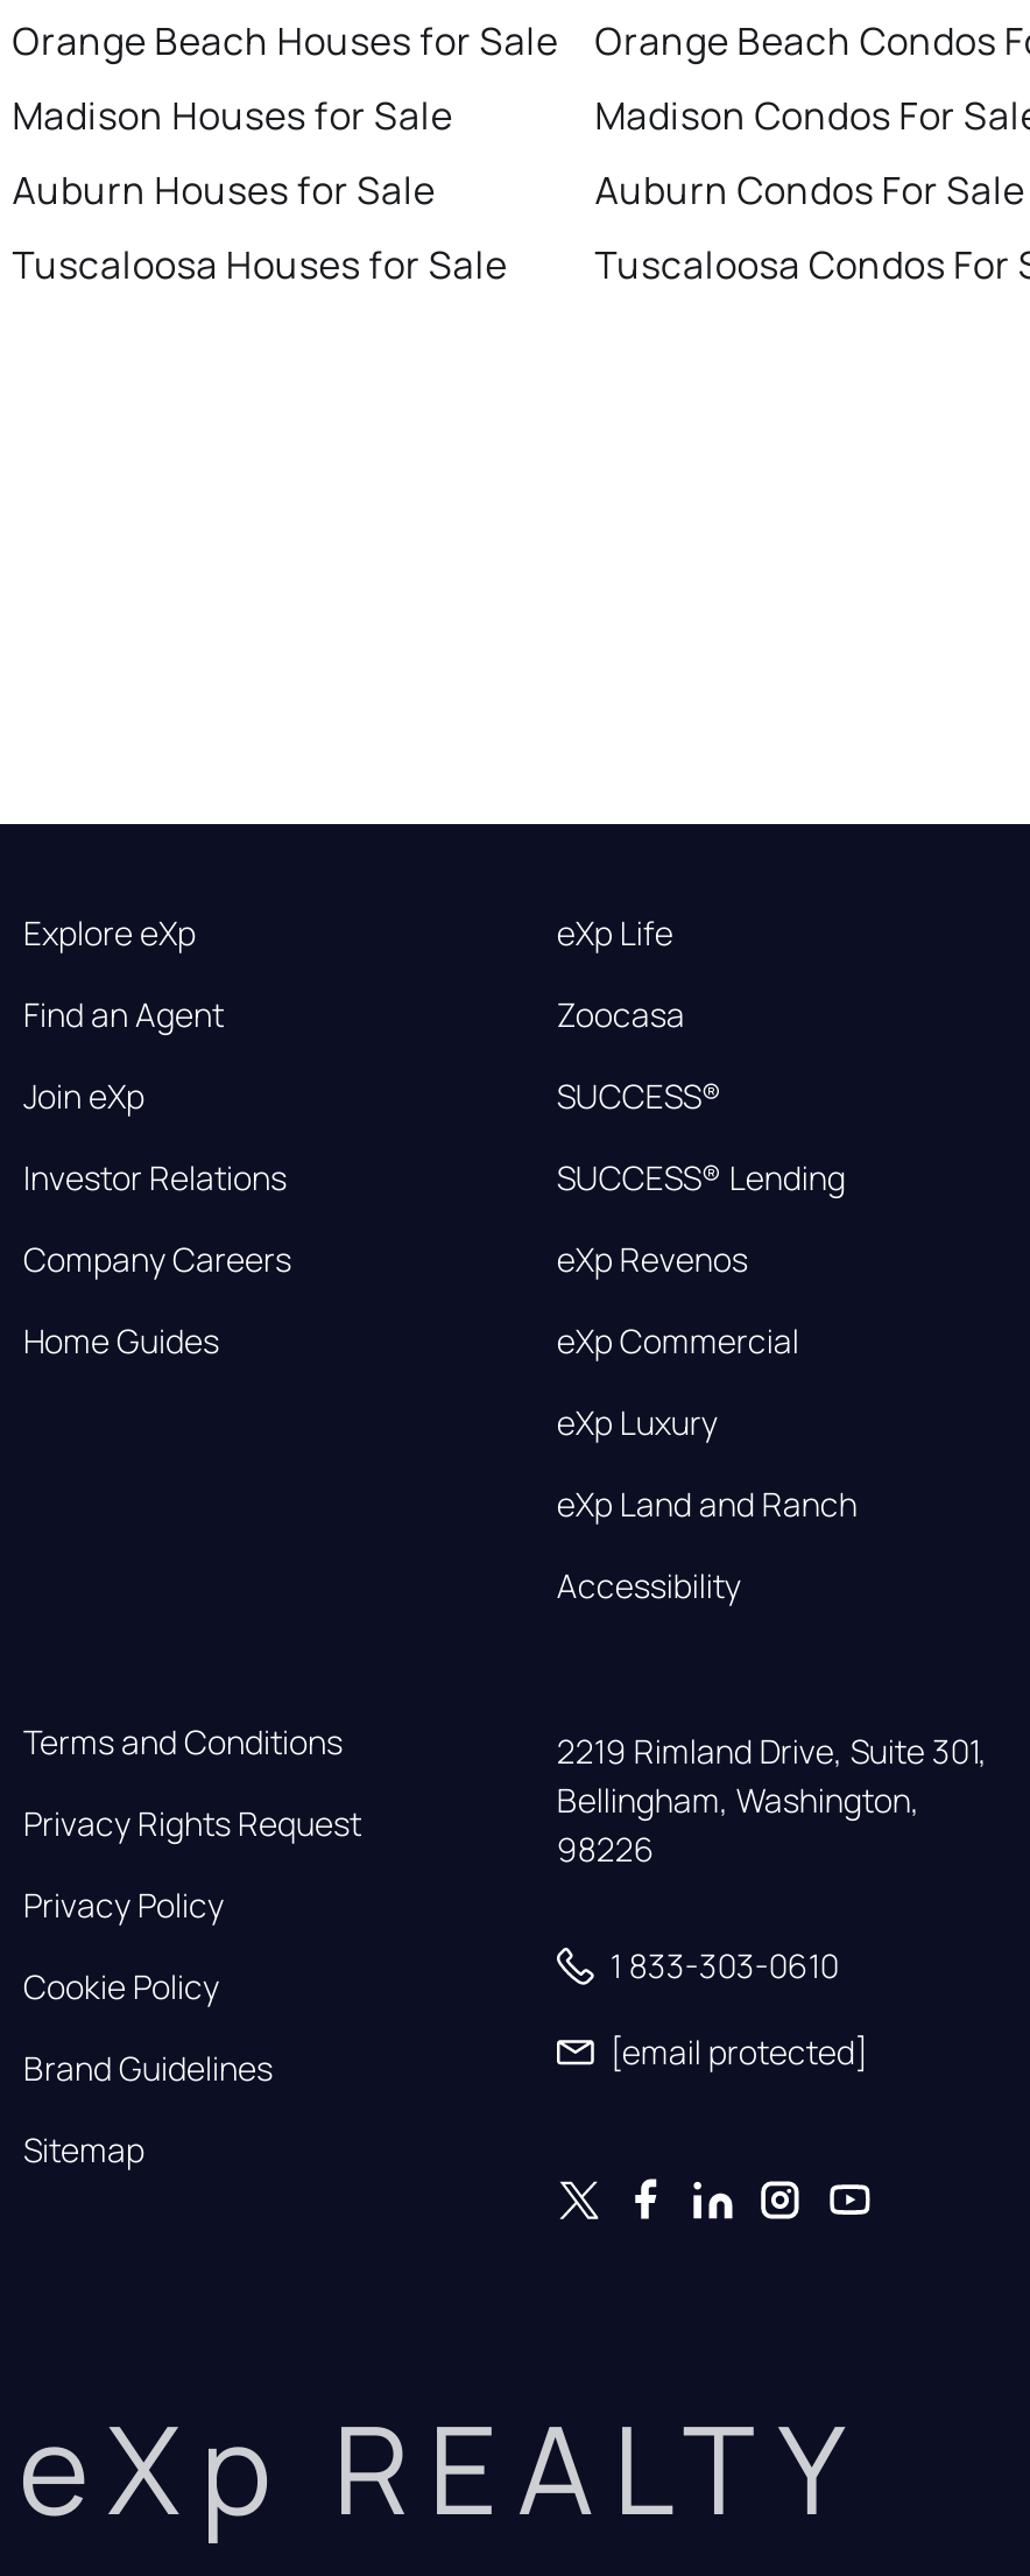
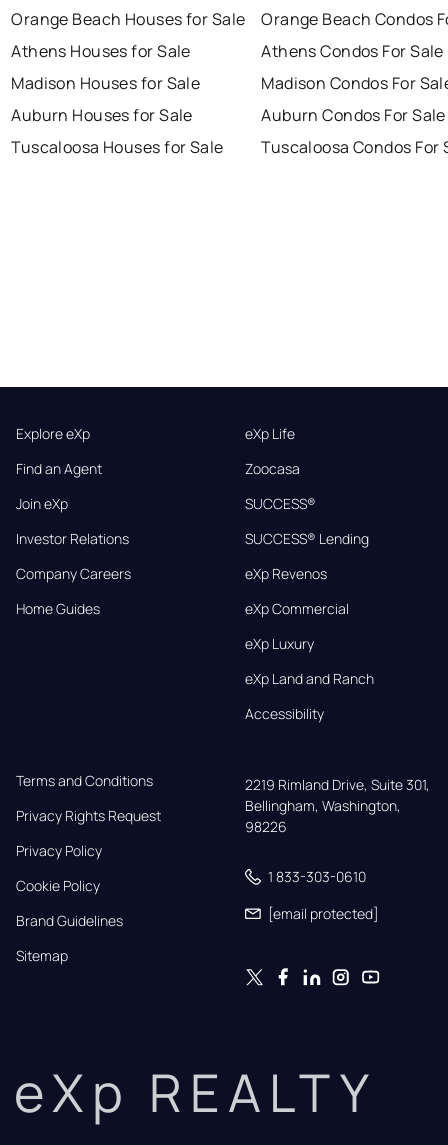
+ Athens Houses for Sale

+ Athens Condos For Sale
